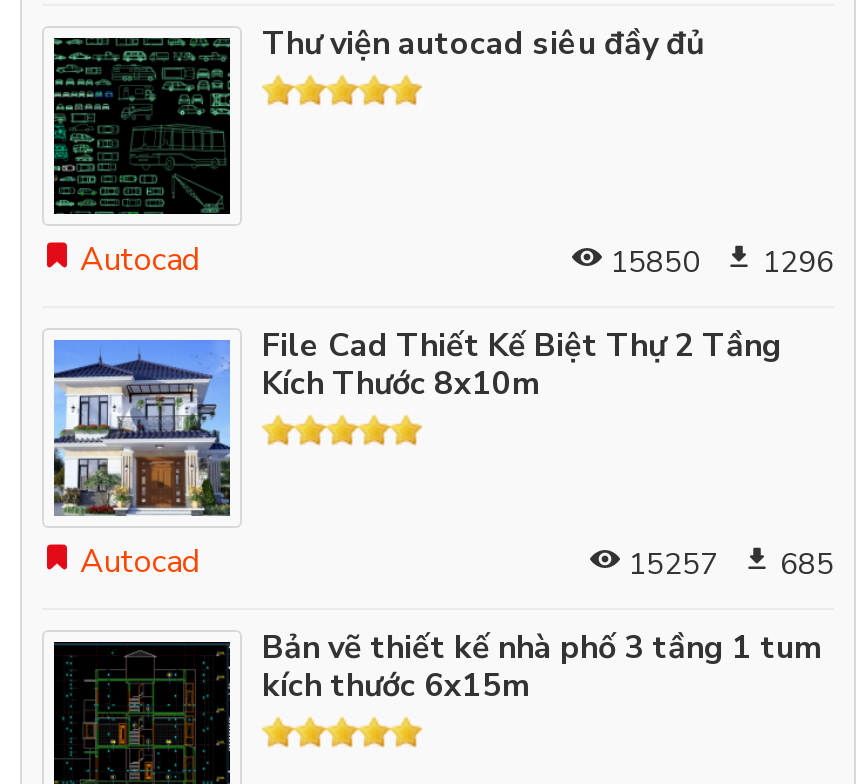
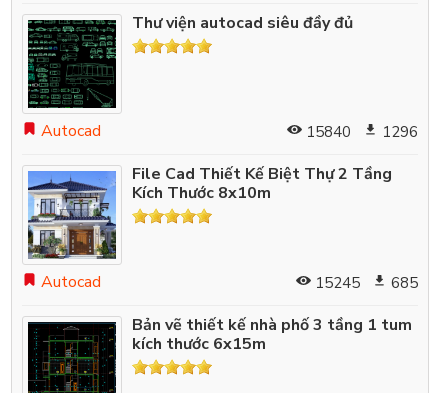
- 15850 1296
+ 15840 1296

- 15257 685
+ 15245 685
